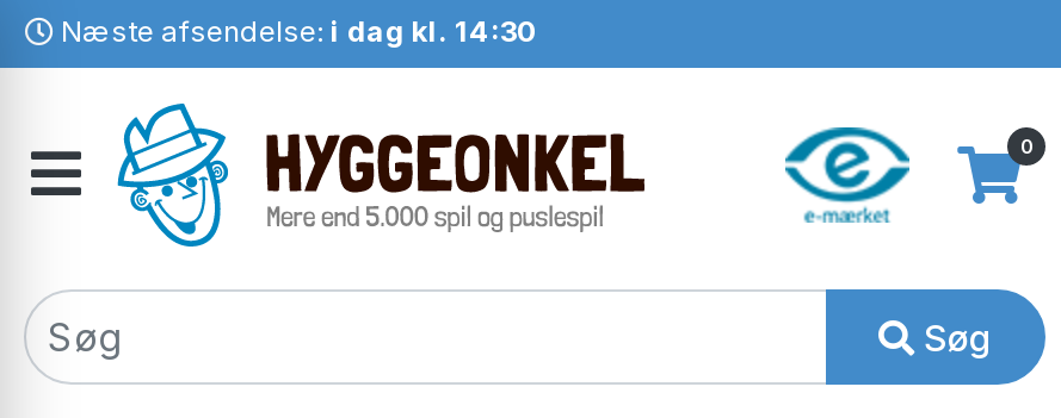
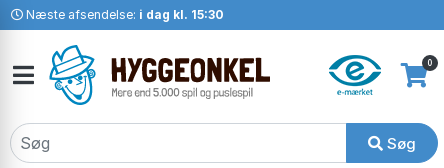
- Næste afsendelse: i dag kl. 14:30
+ Næste afsendelse: i dag kl. 15:30
